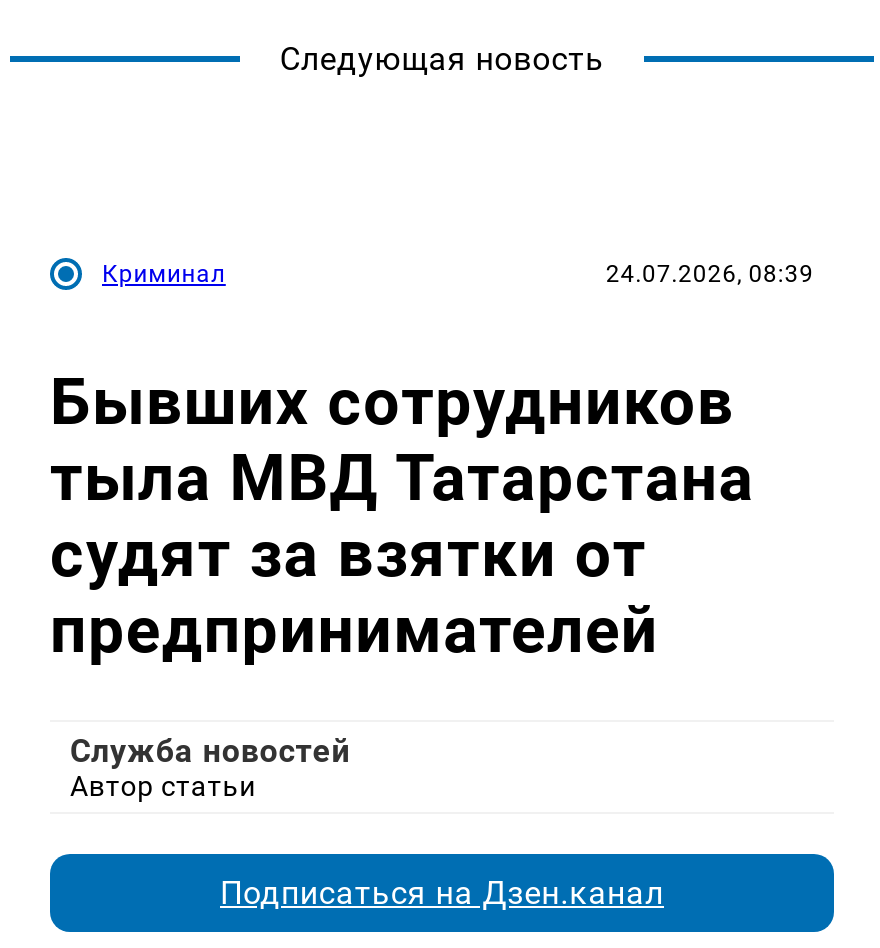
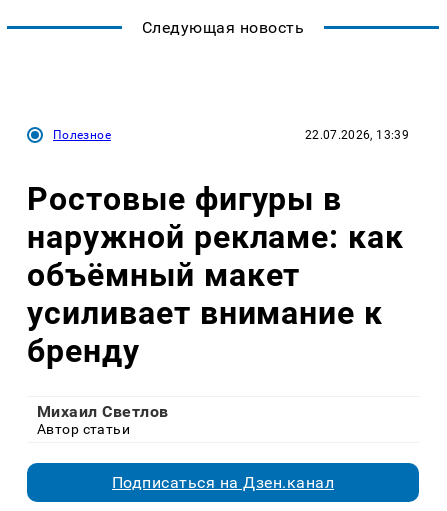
- Криминал
- 24.07.2026, 08:39
+ Полезное
+ 22.07.2026, 13:39

- Бывших сотрудников
- тыла МВД Татарстана
- судят за взятки от
- предпринимателей
+ Ростовые фигуры в
+ наружной рекламе: как
+ объёмный макет
+ усиливает внимание к
+ бренду

- Служба новостей
+ Михаил Светлов
